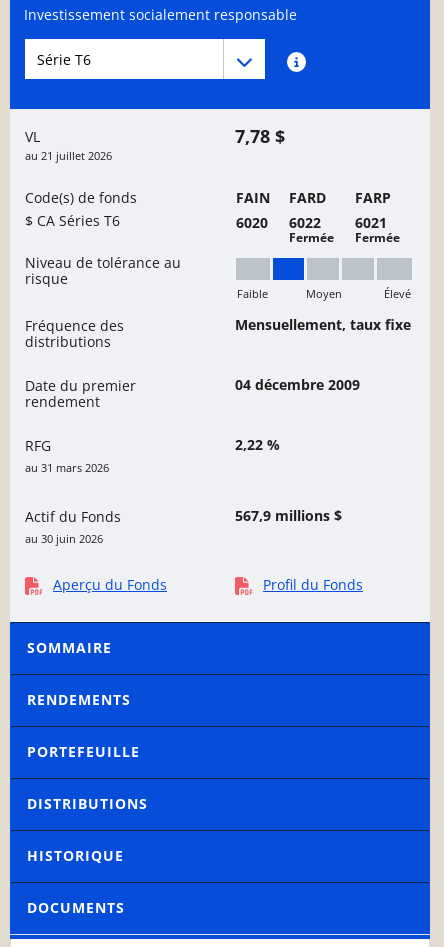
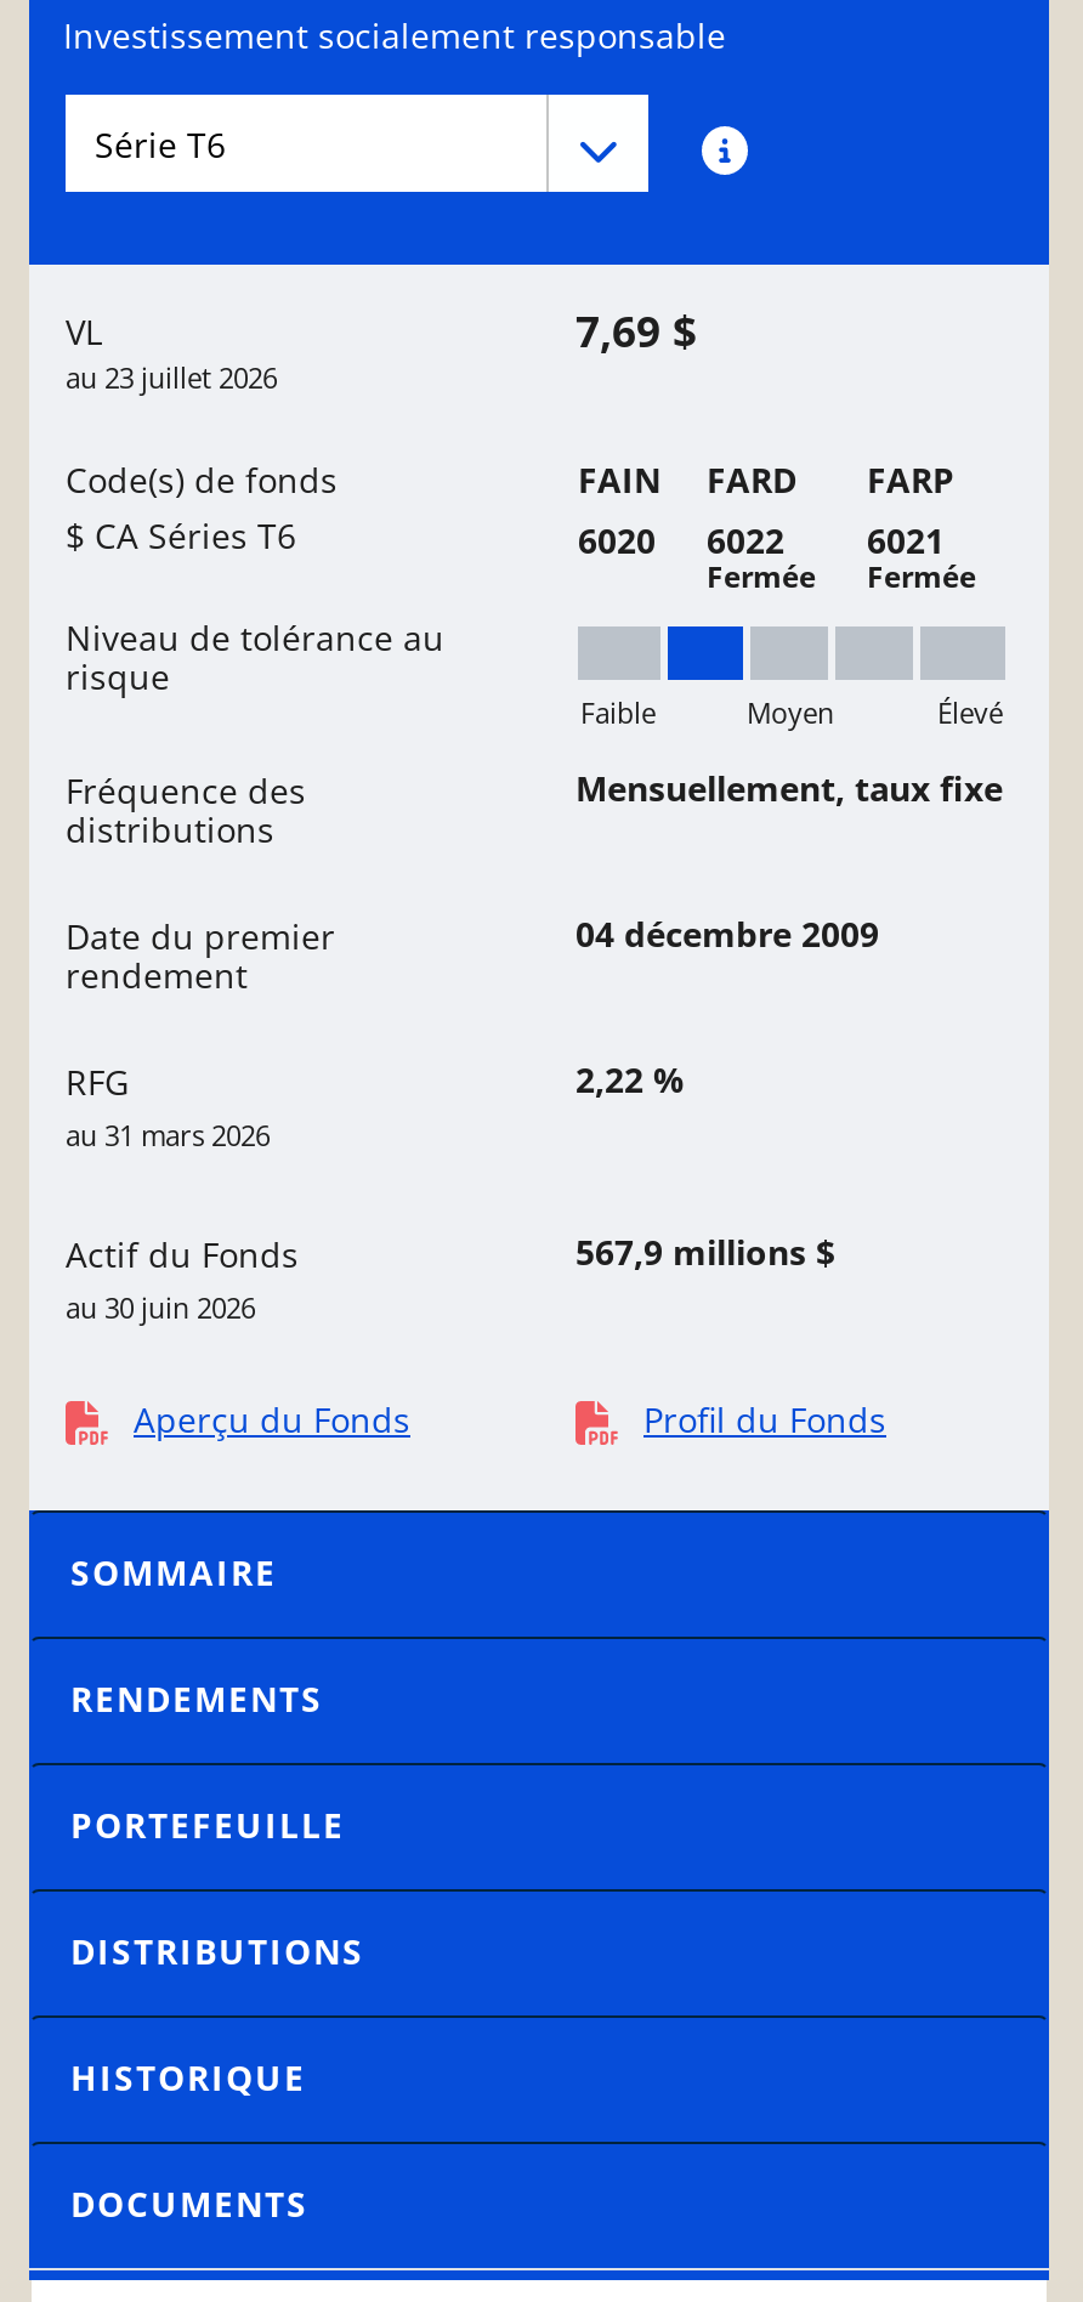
- 7,78 $
+ 7,69 $

- au 21 juillet 2026
+ au 23 juillet 2026
